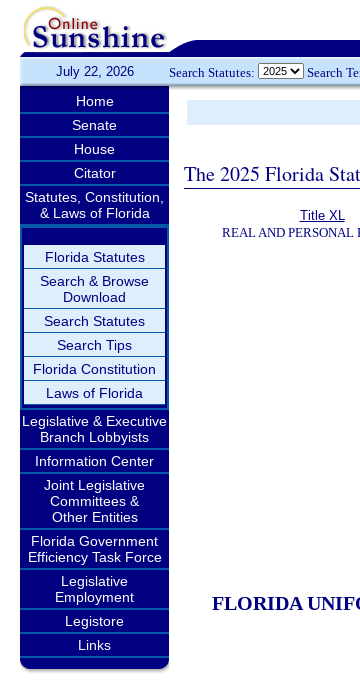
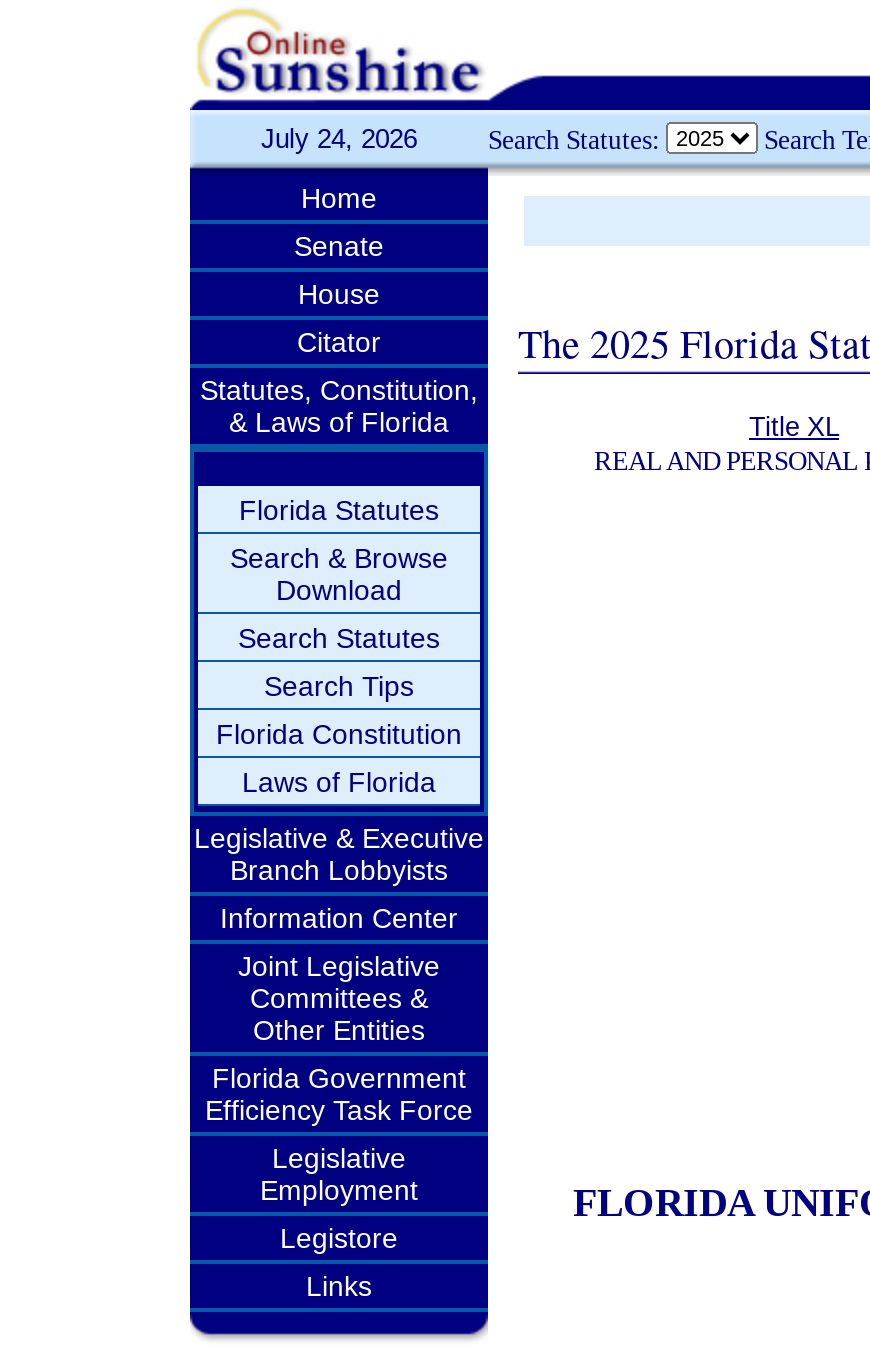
- July 22, 2026
+ July 24, 2026
